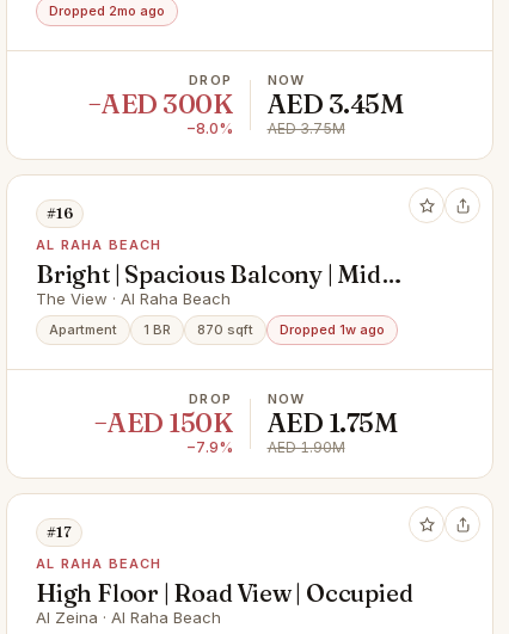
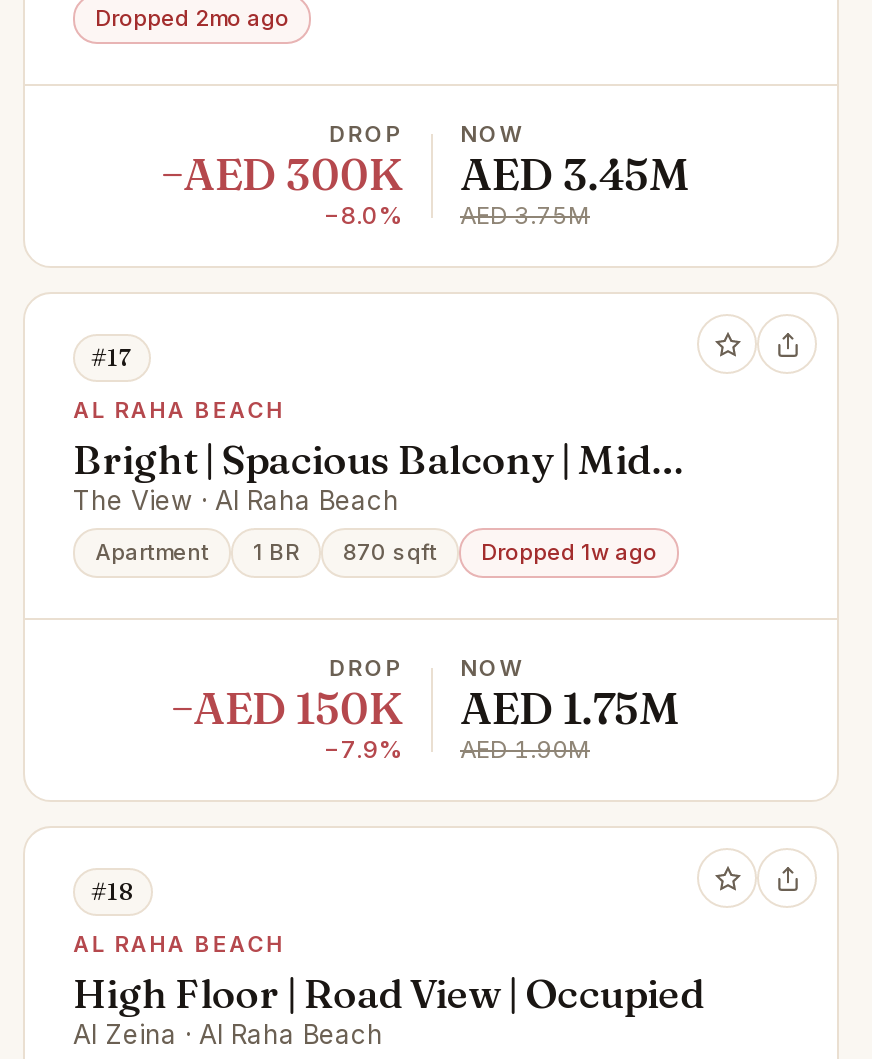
- #16
+ #17

- #17
+ #18
